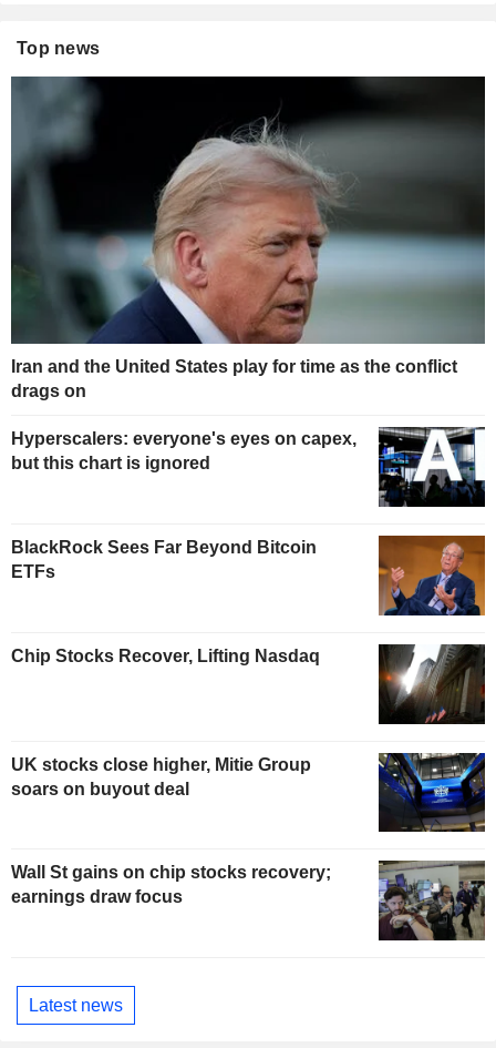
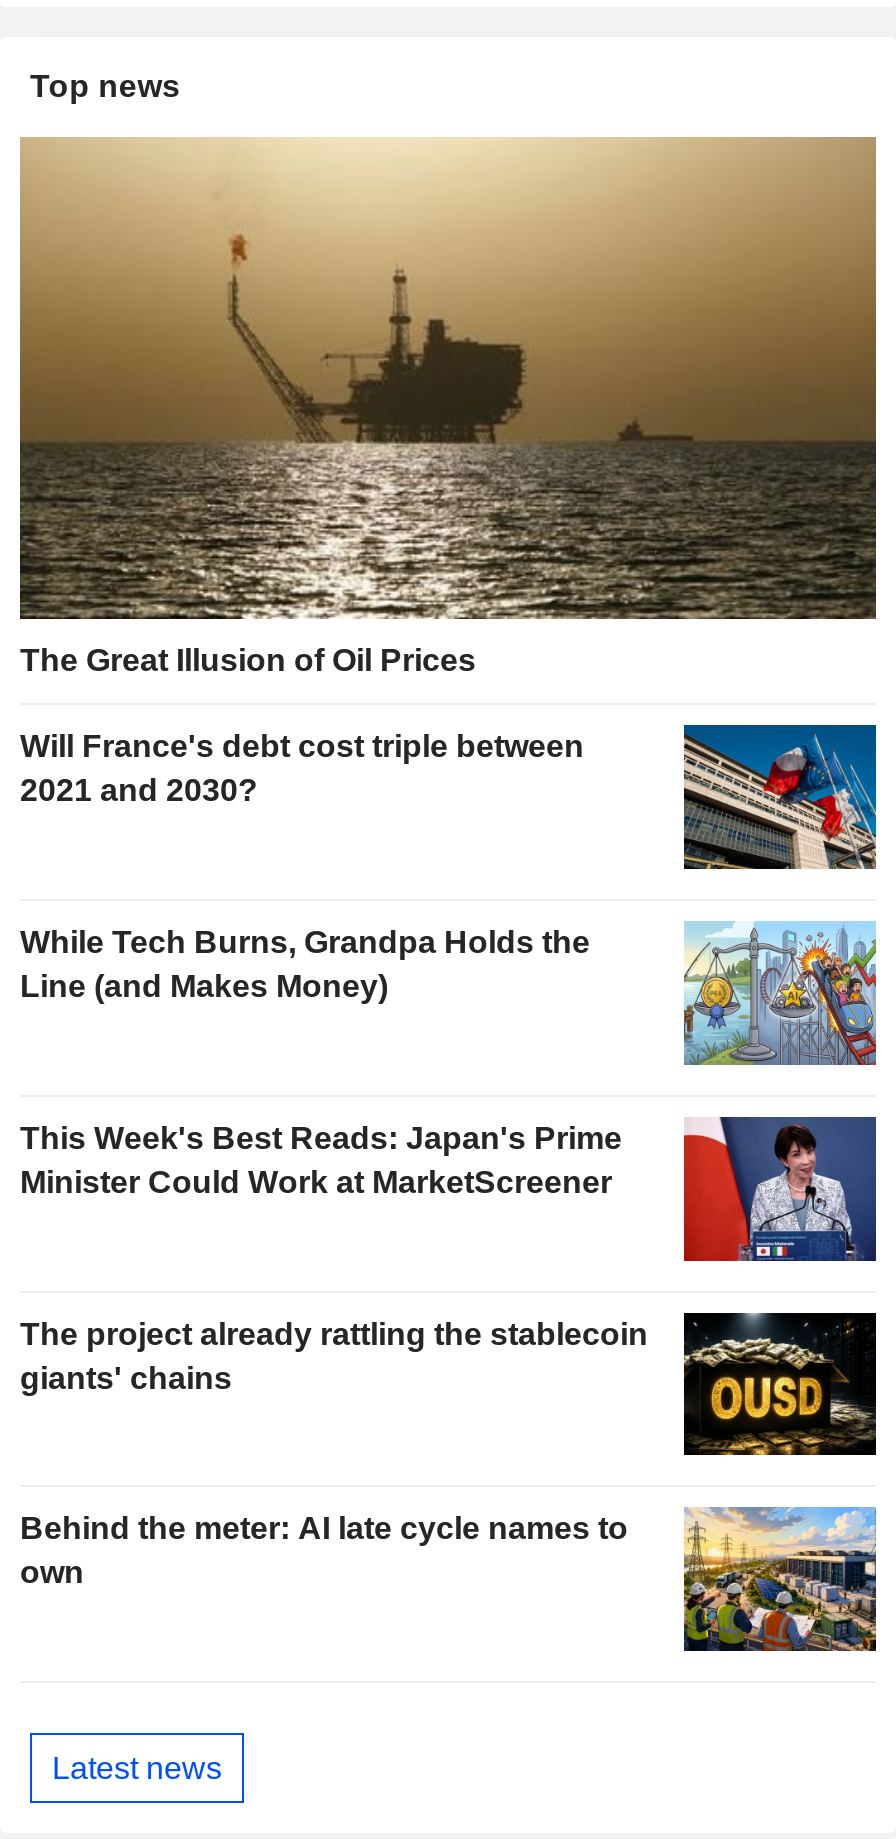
- [image]
- Iran and the United States play for time as the conflict
- drags on
+ [image]
+ The Great Illusion of Oil Prices

- Hyperscalers: everyone's eyes on capex,
- but this chart is ignored
+ Will France's debt cost triple between
+ 2021 and 2030?

- [image]
+ [image]

- BlackRock Sees Far Beyond Bitcoin
- ETFs
+ While Tech Burns, Grandpa Holds the
+ Line (and Makes Money)

- [image]
+ [image]

- Chip Stocks Recover, Lifting Nasdaq
+ This Week's Best Reads: Japan's Prime
+ Minister Could Work at MarketScreener

- [image]
+ [image]

- UK stocks close higher, Mitie Group
- soars on buyout deal
+ The project already rattling the stablecoin
+ giants' chains

- [image]
+ [image]

- Wall St gains on chip stocks recovery;
- earnings draw focus
+ Behind the meter: AI late cycle names to
+ own

- [image]
+ [image]
